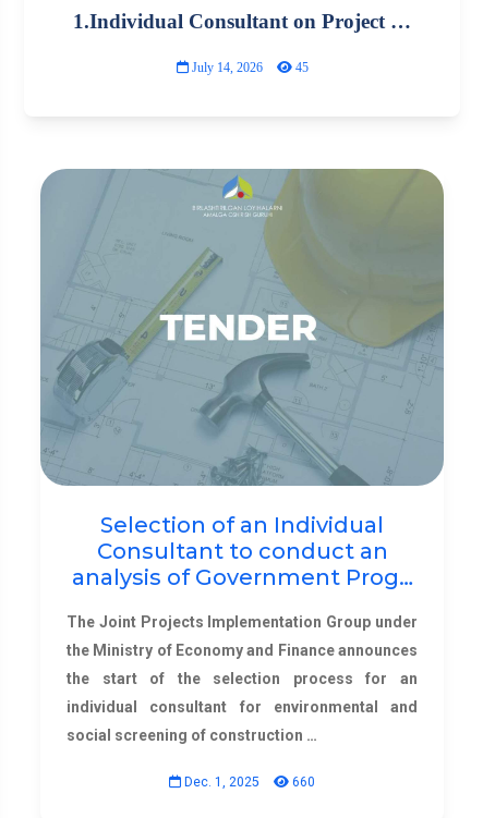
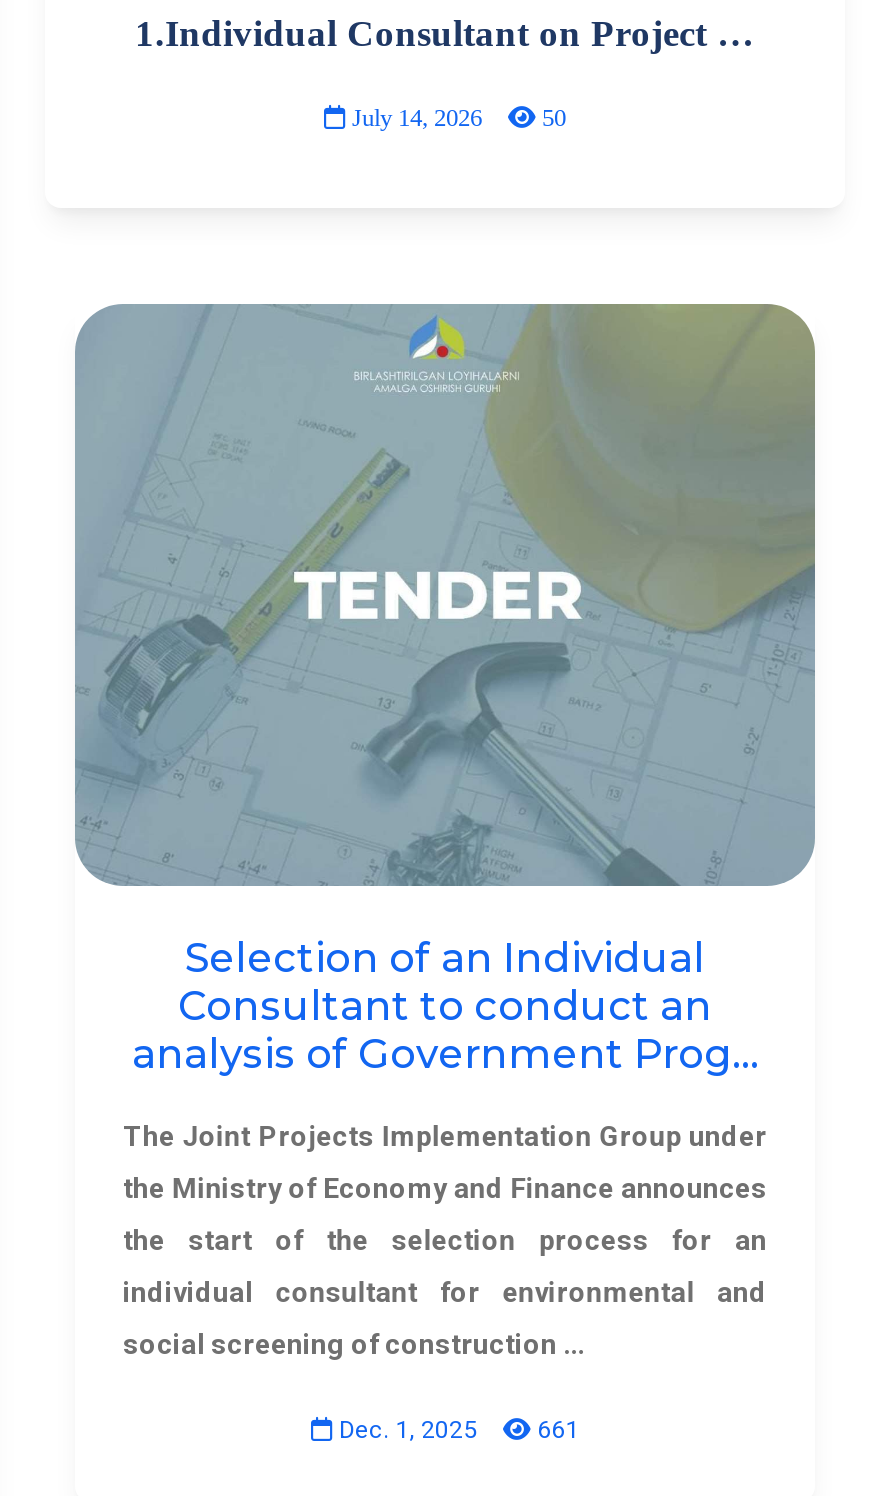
- July 14, 2026 45
+ July 14, 2026 50

- Dec. 1, 2025 660
+ Dec. 1, 2025 661
